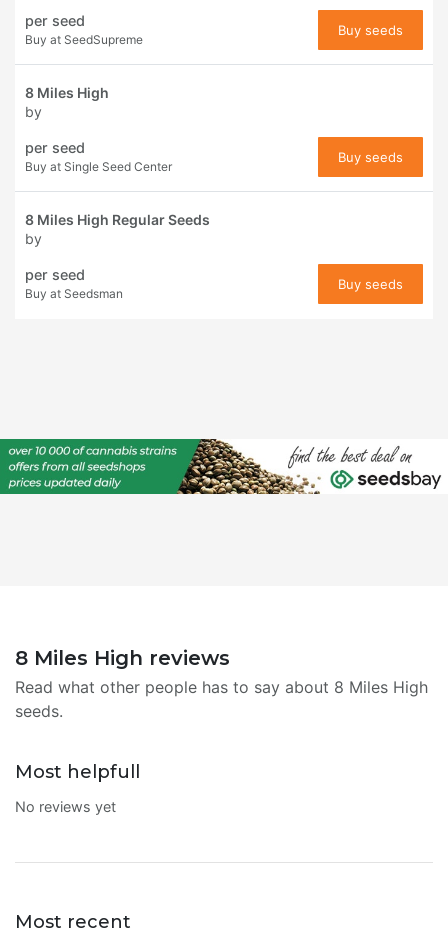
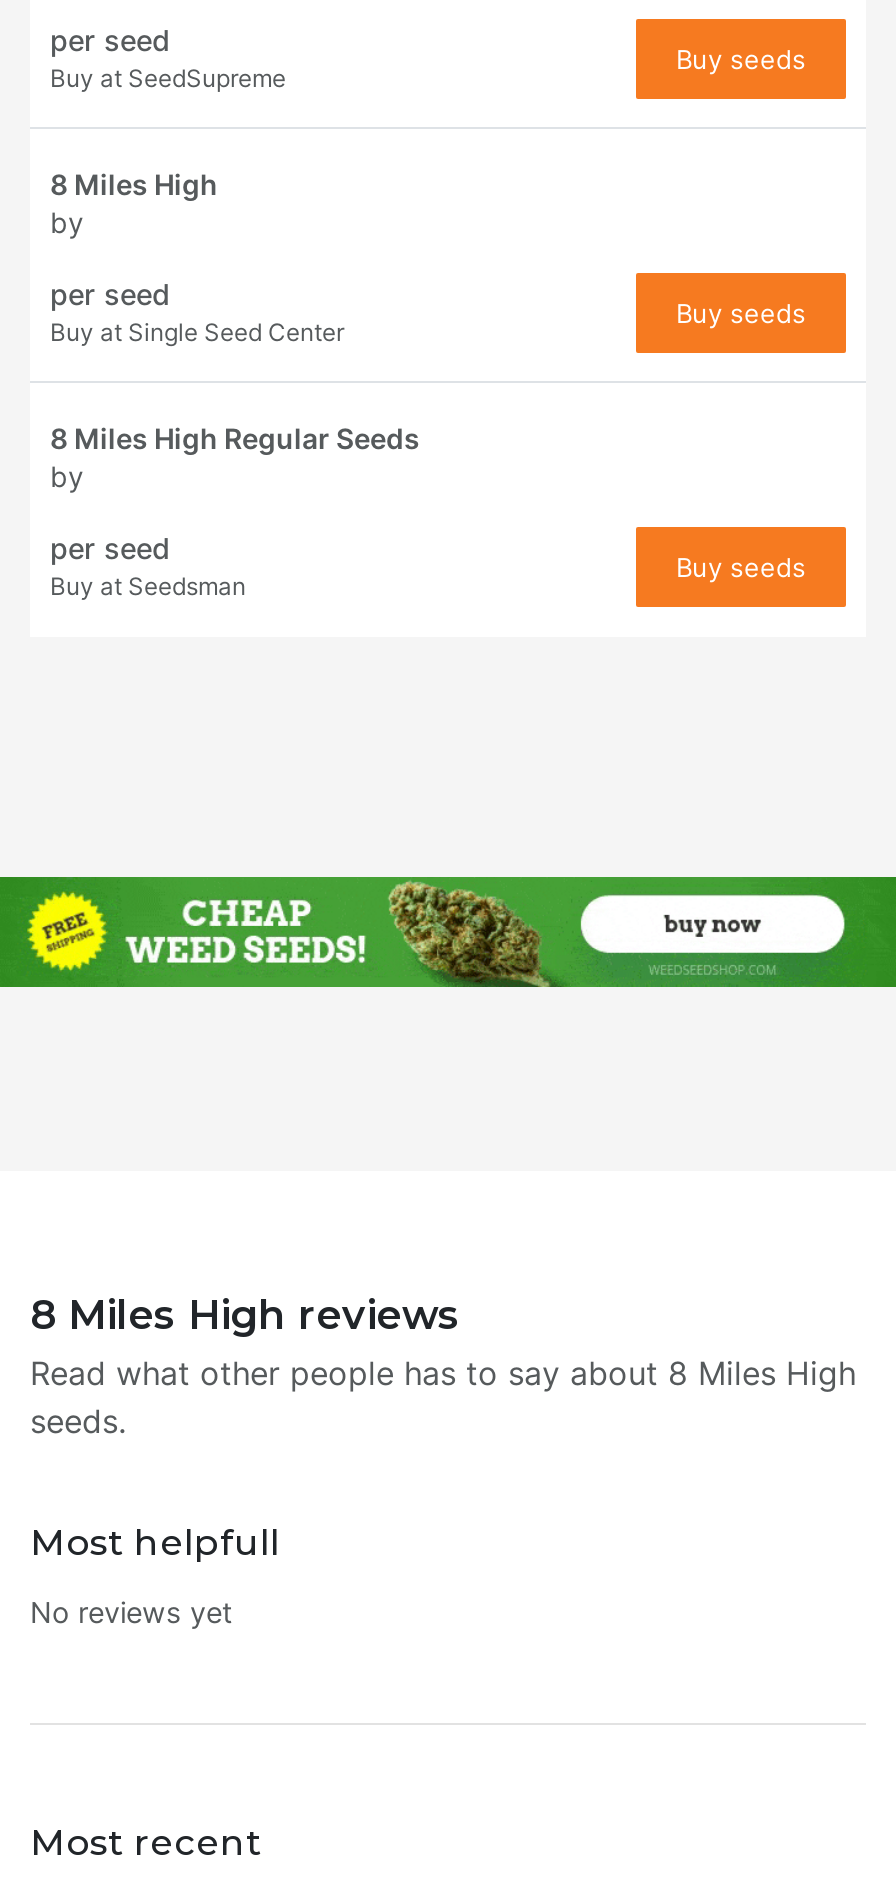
- [image]
+ [image]
